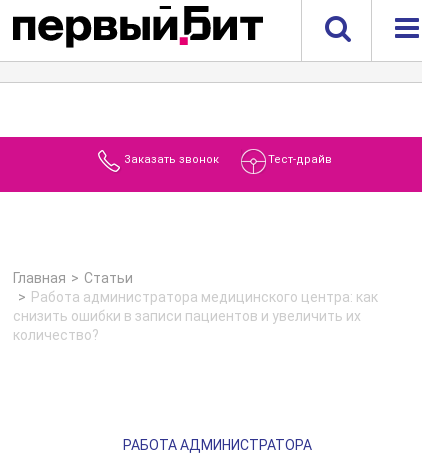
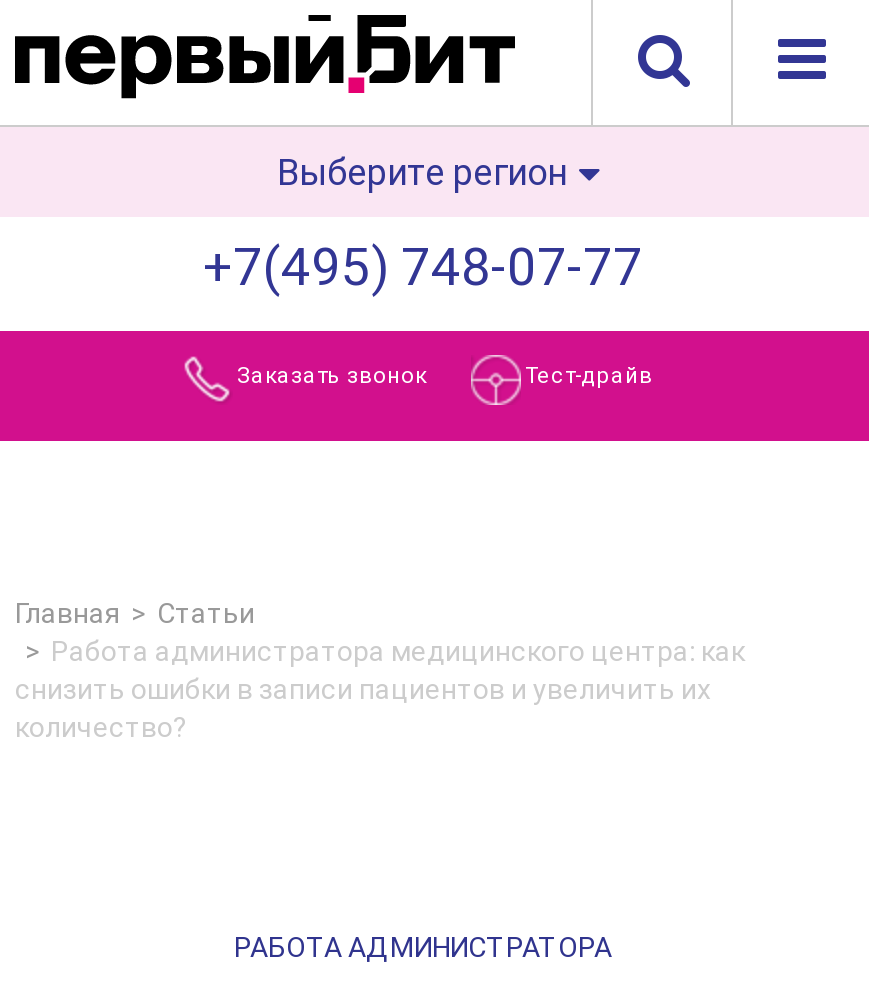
+ Выберите регион
+ +7(495) 748-07-77
